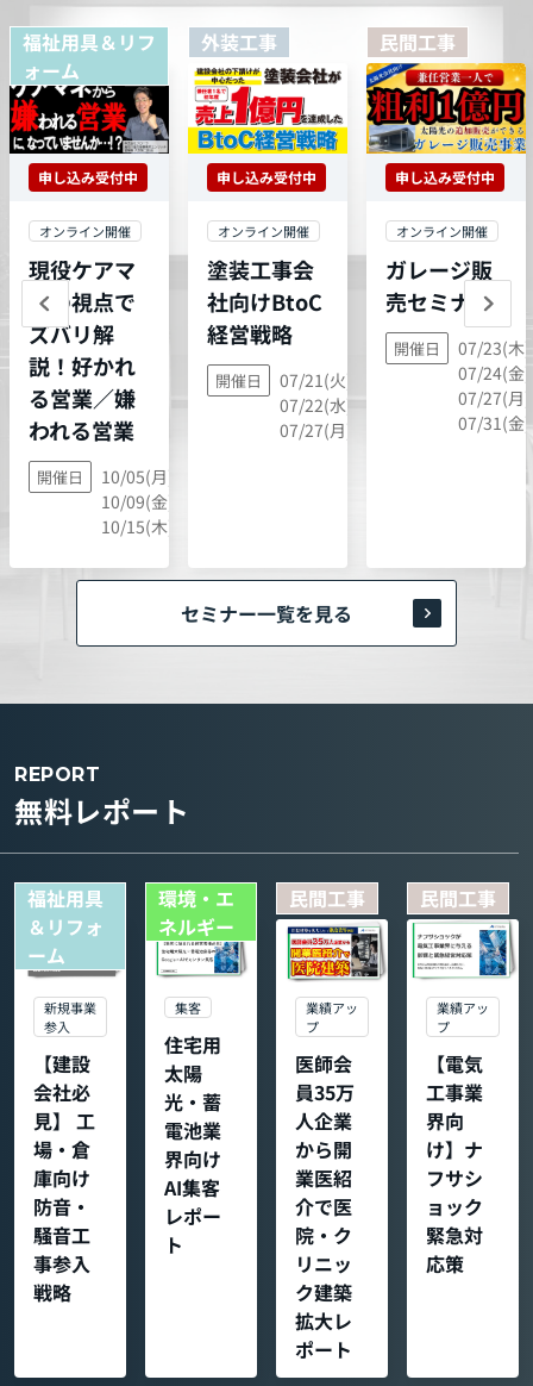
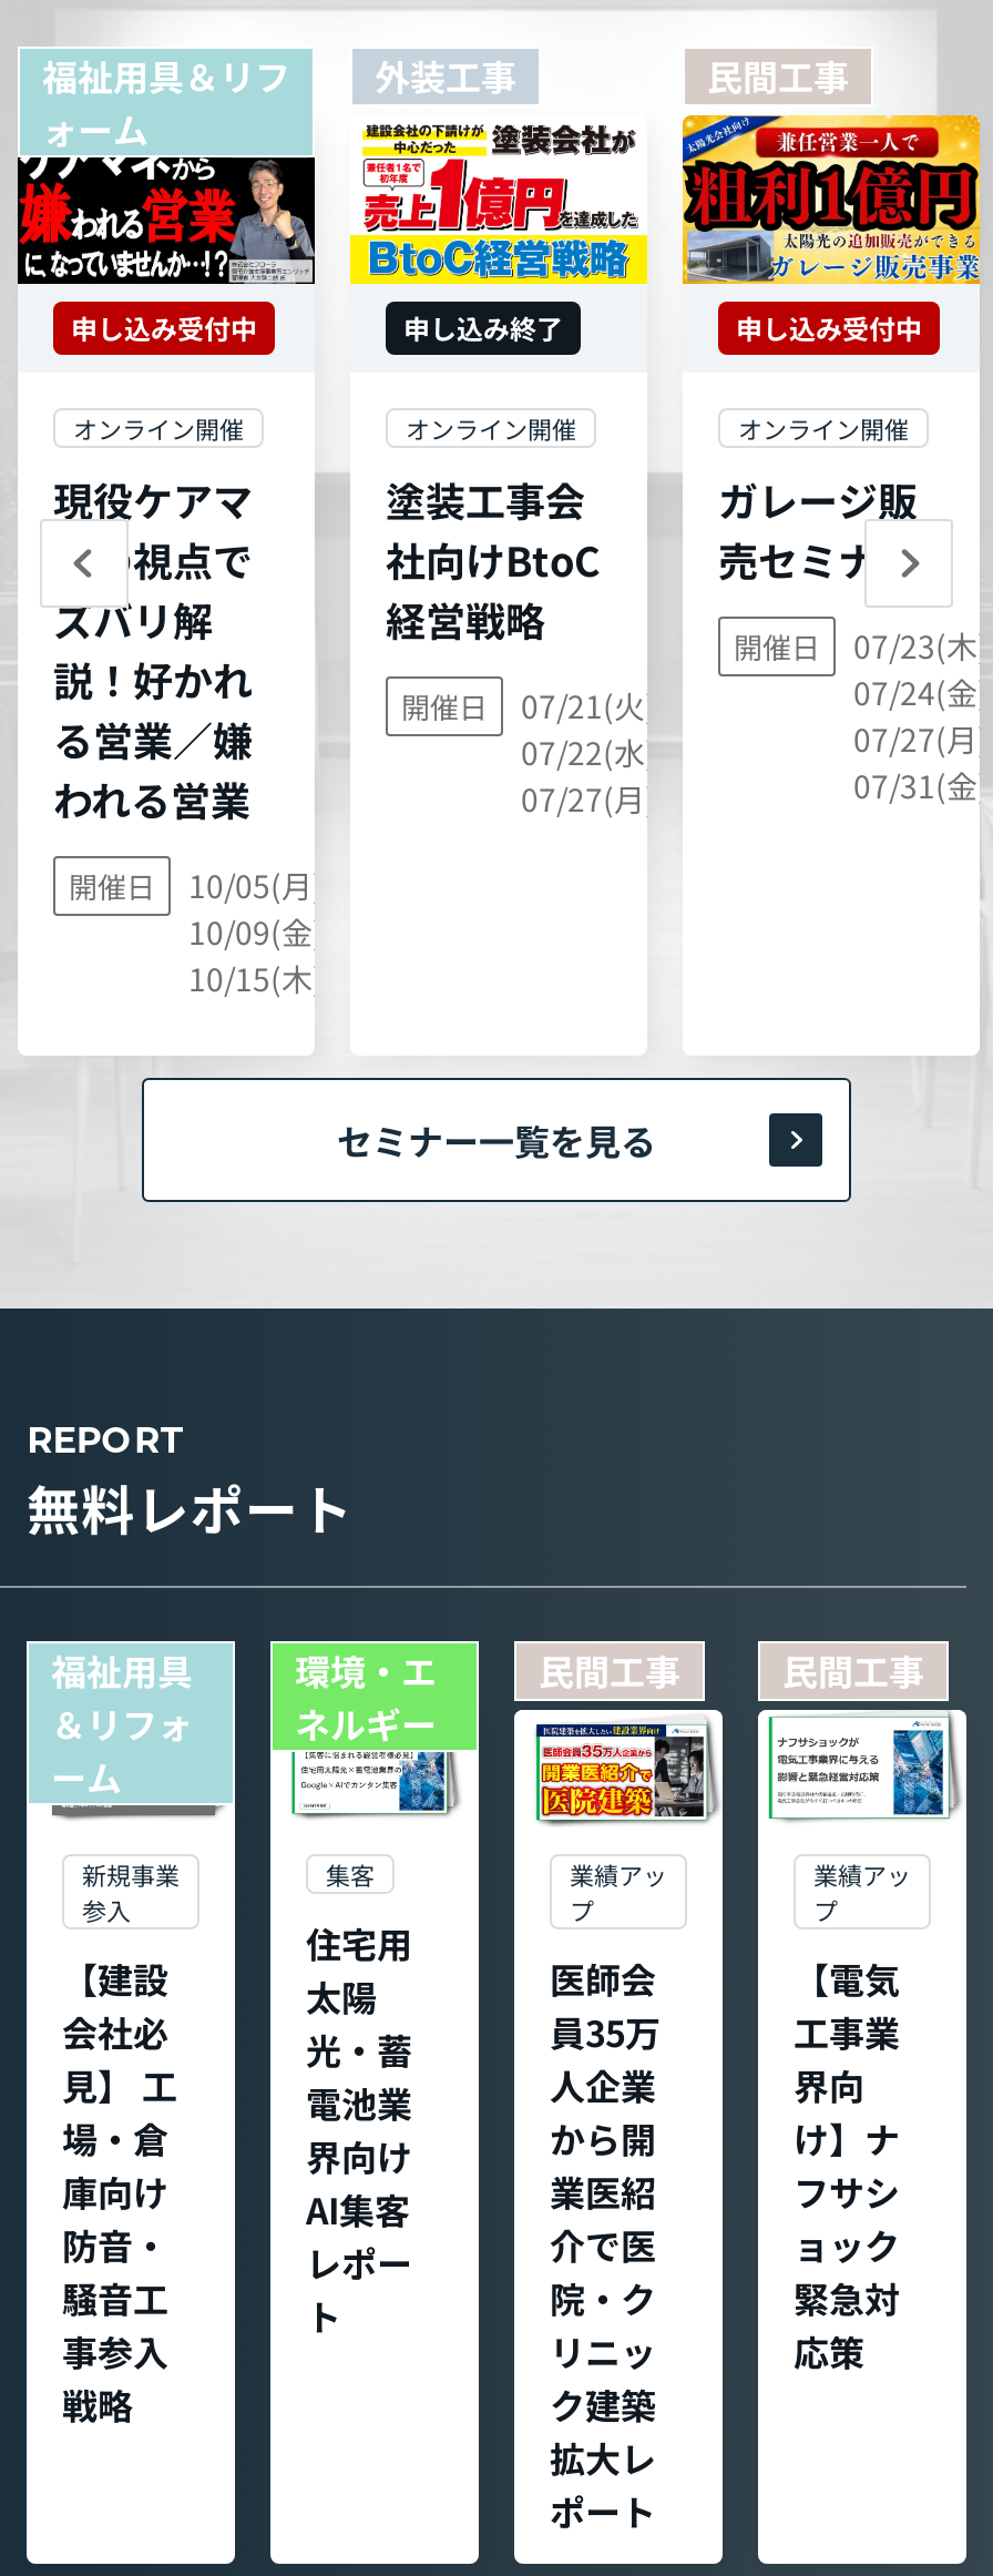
- 申し込み受付中
+ 申し込み終了
